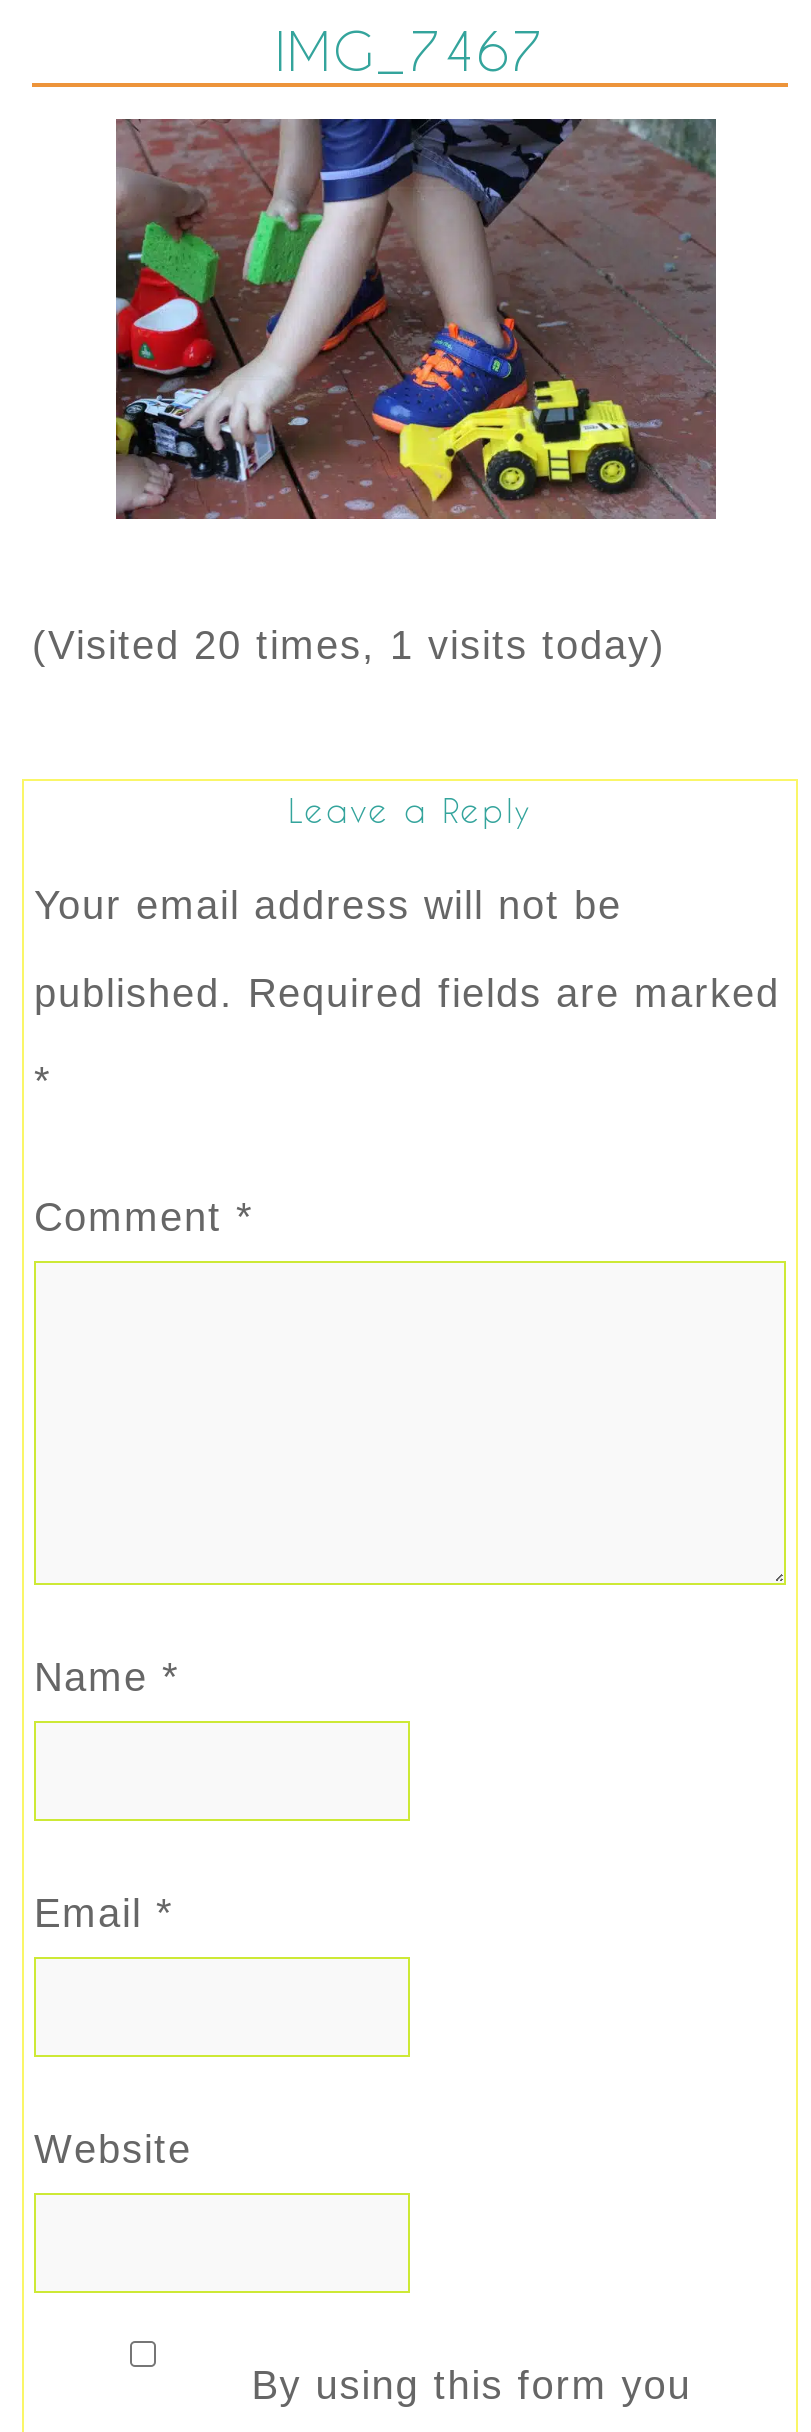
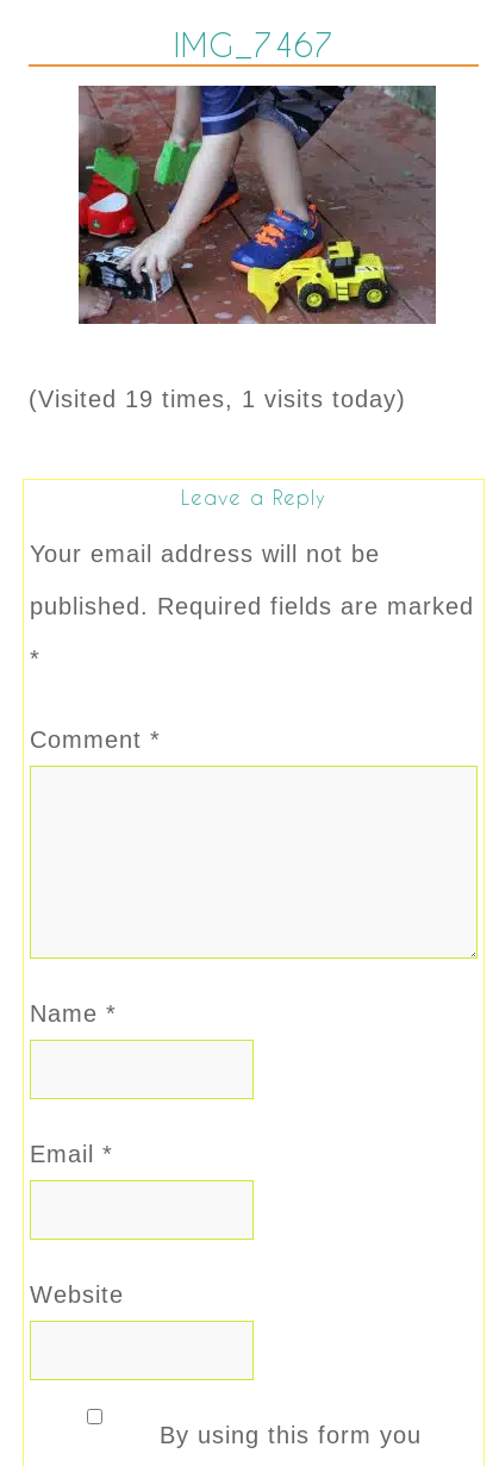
- (Visited 20 times, 1 visits today)
+ (Visited 19 times, 1 visits today)
